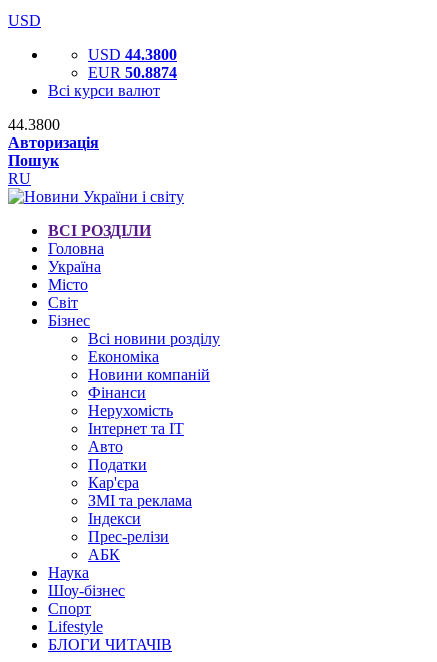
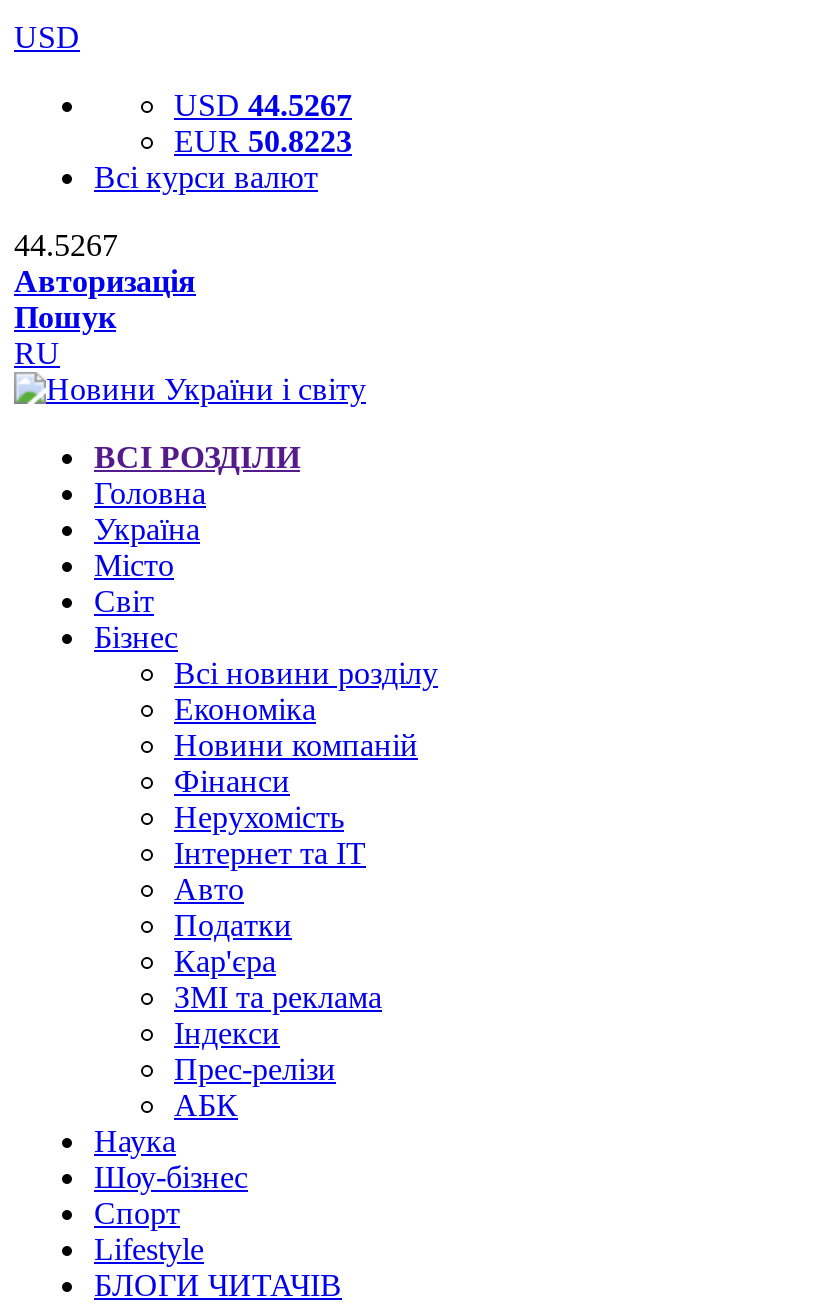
- USD 44.3800
+ USD 44.5267

- EUR 50.8874
+ EUR 50.8223

- 44.3800
+ 44.5267
